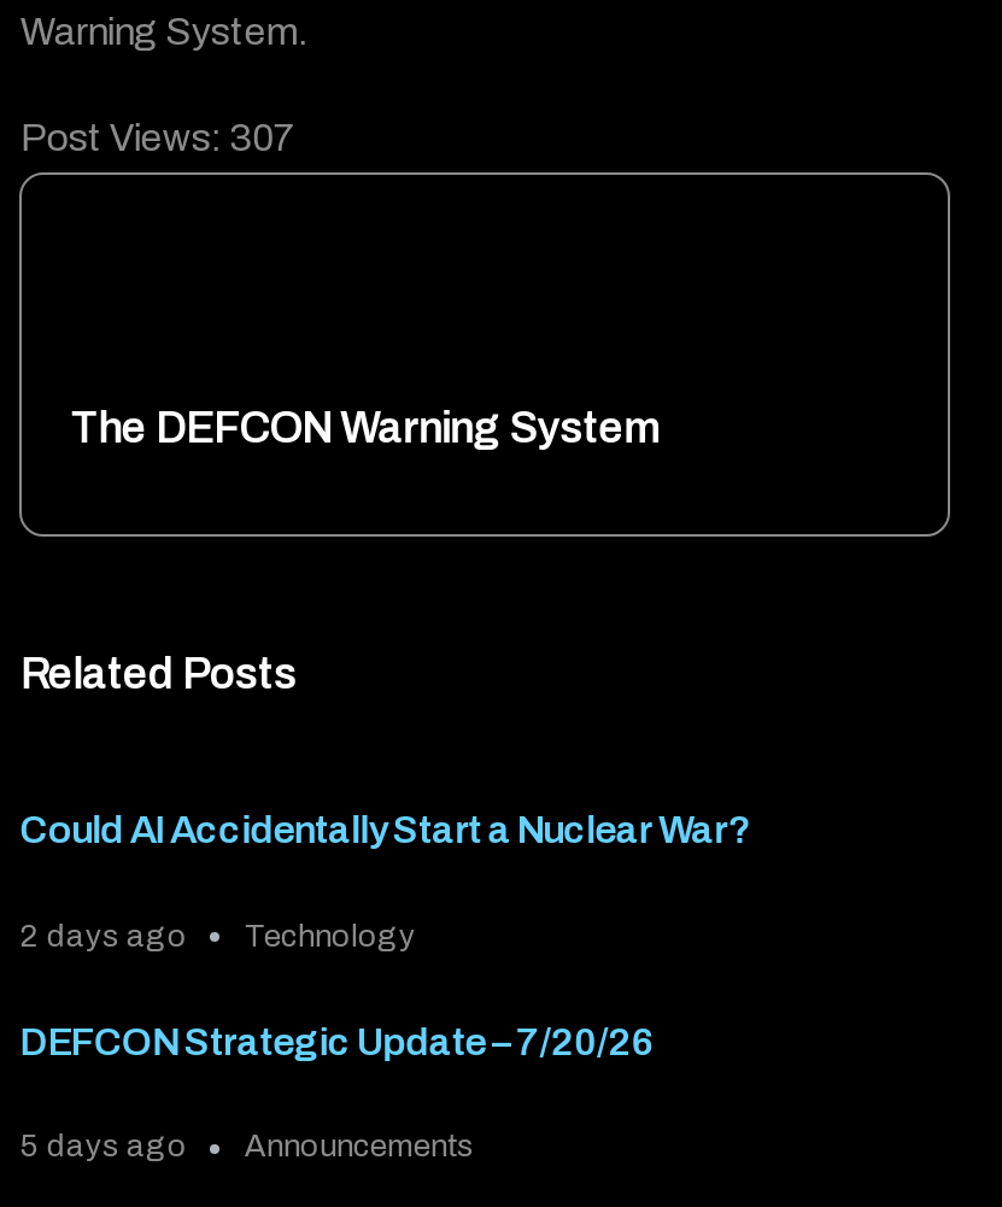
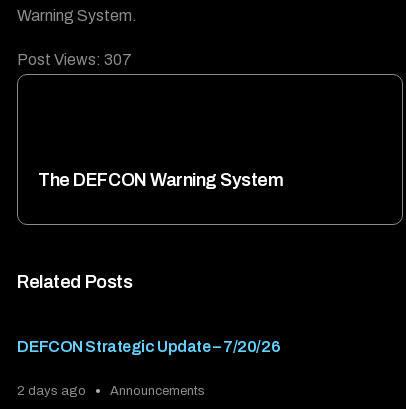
- Could AI Accidentally Start a Nuclear War?
- 2 days ago
- Technology

- 5 days ago Announcements
+ 2 days ago Announcements
